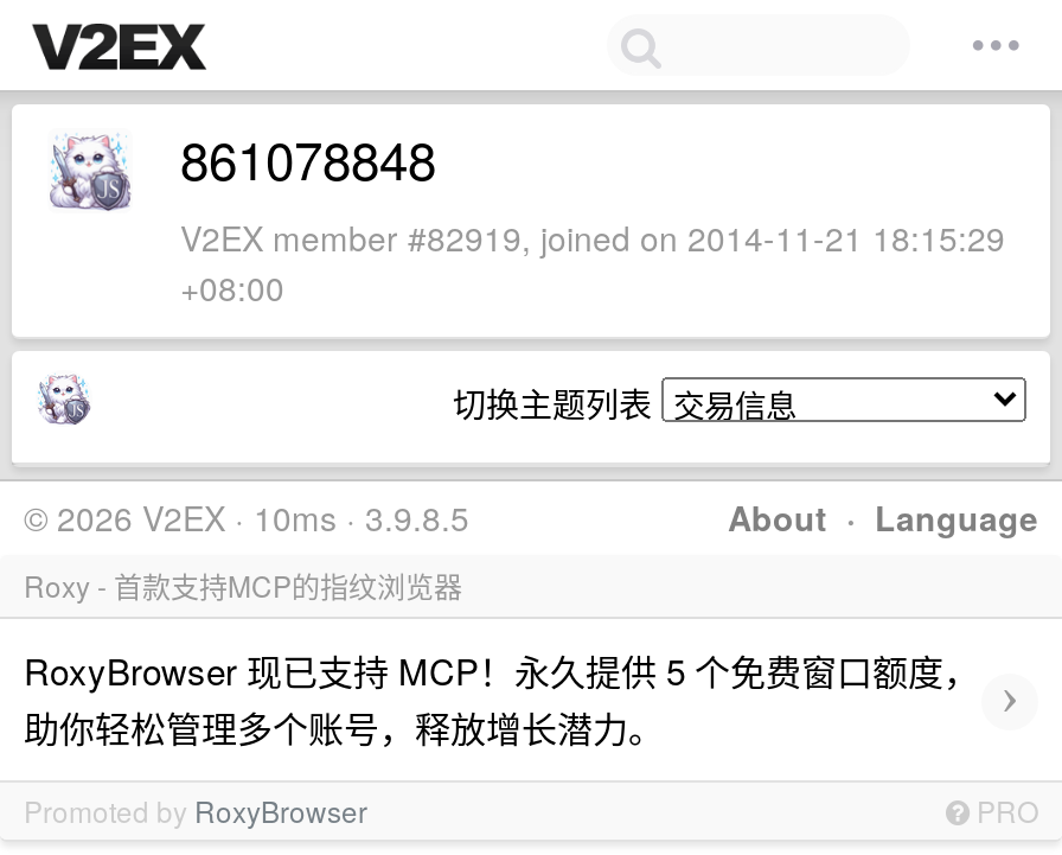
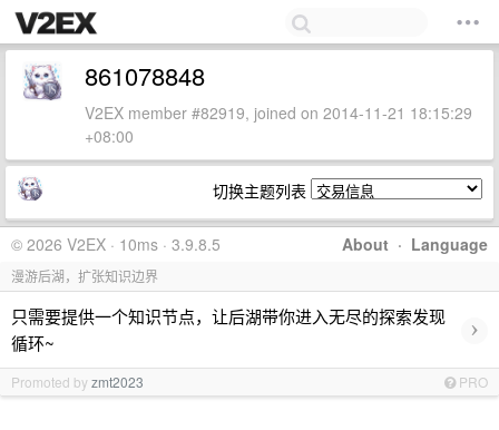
- Roxy - 首款支持MCP的指纹浏览器
+ 漫游后湖，扩张知识边界

- RoxyBrowser 现已支持 MCP！永久提供 5 个免费窗口额度，
- 助你轻松管理多个账号，释放增长潜力。
+ 只需要提供一个知识节点，让后湖带你进入无尽的探索发现
+ 循环~

- Promoted by RoxyBrowser
+ Promoted by zmt2023
